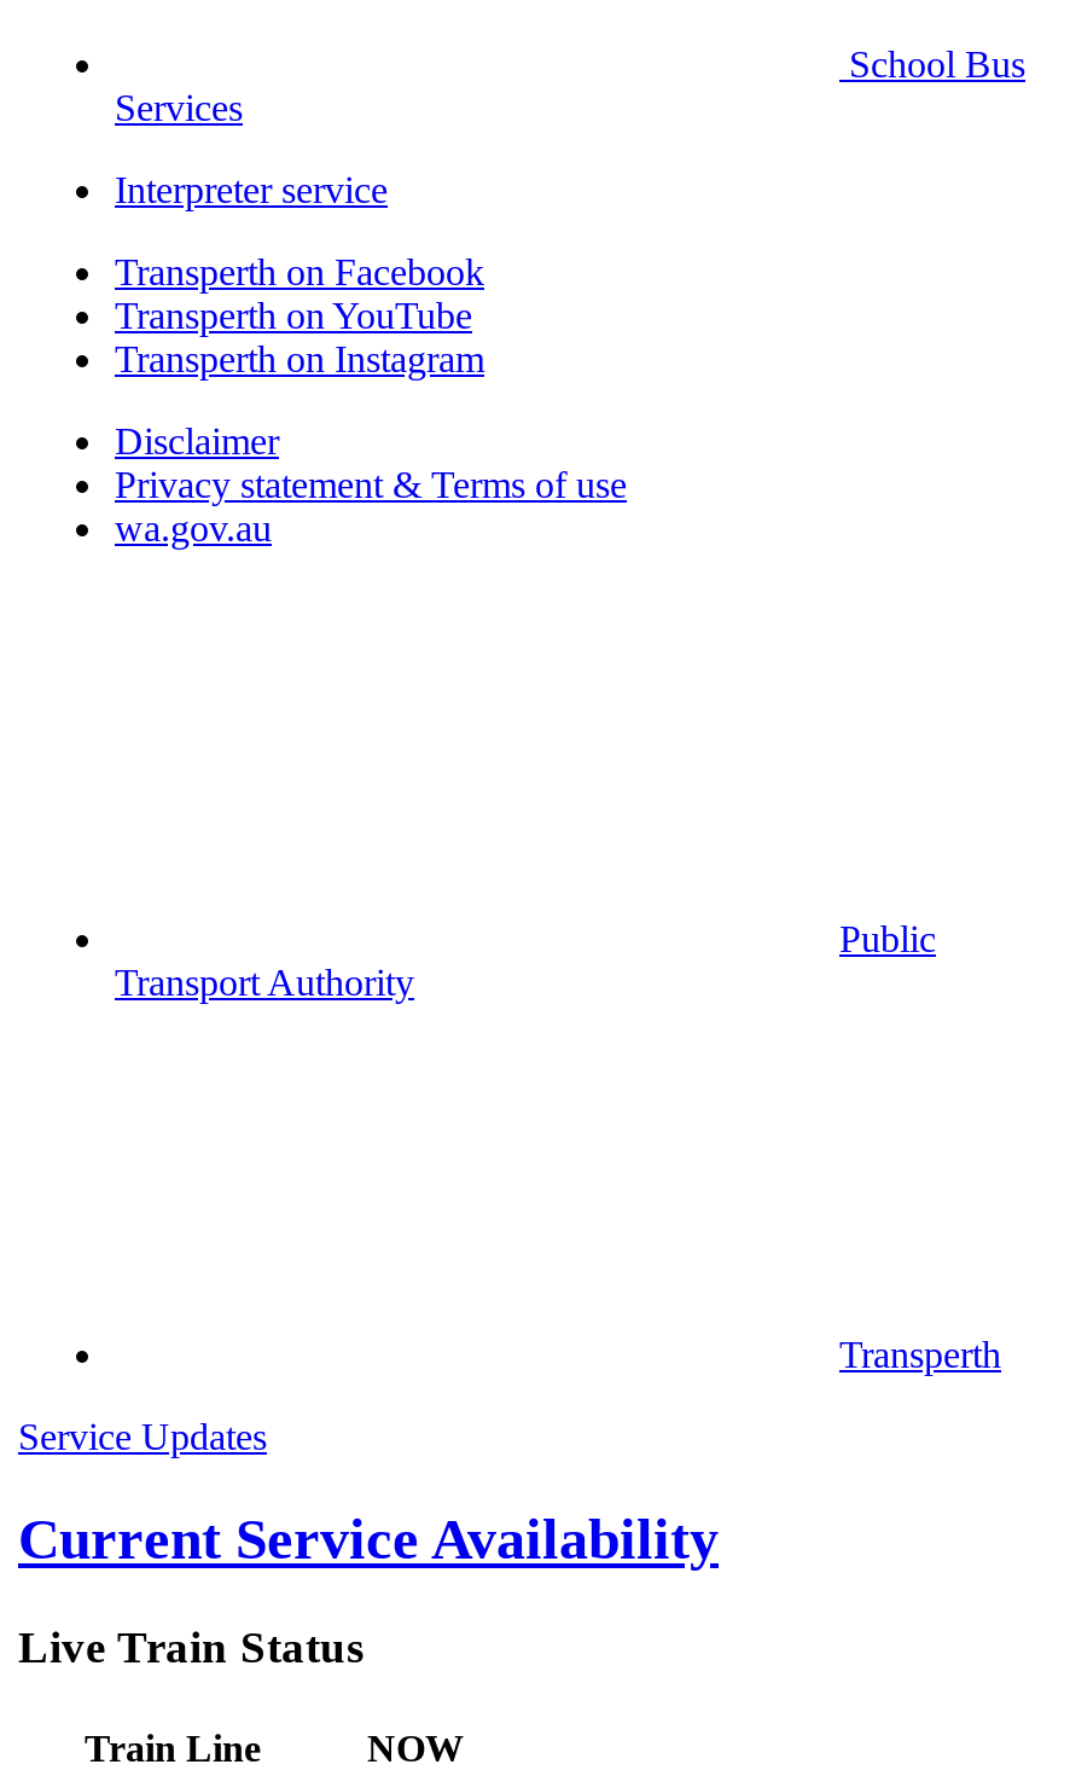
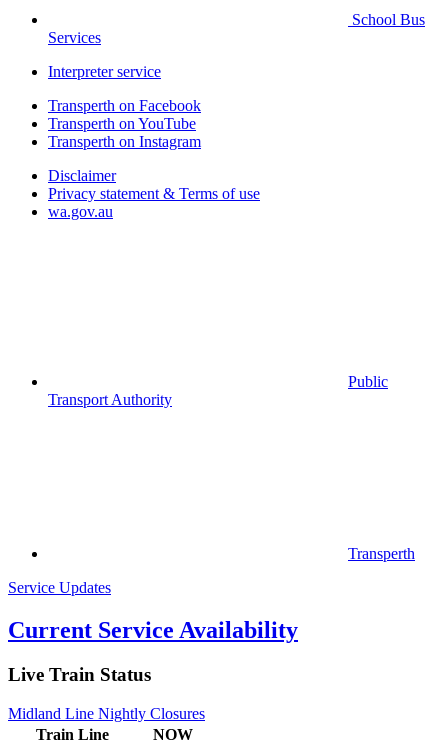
+ Midland Line Nightly Closures
